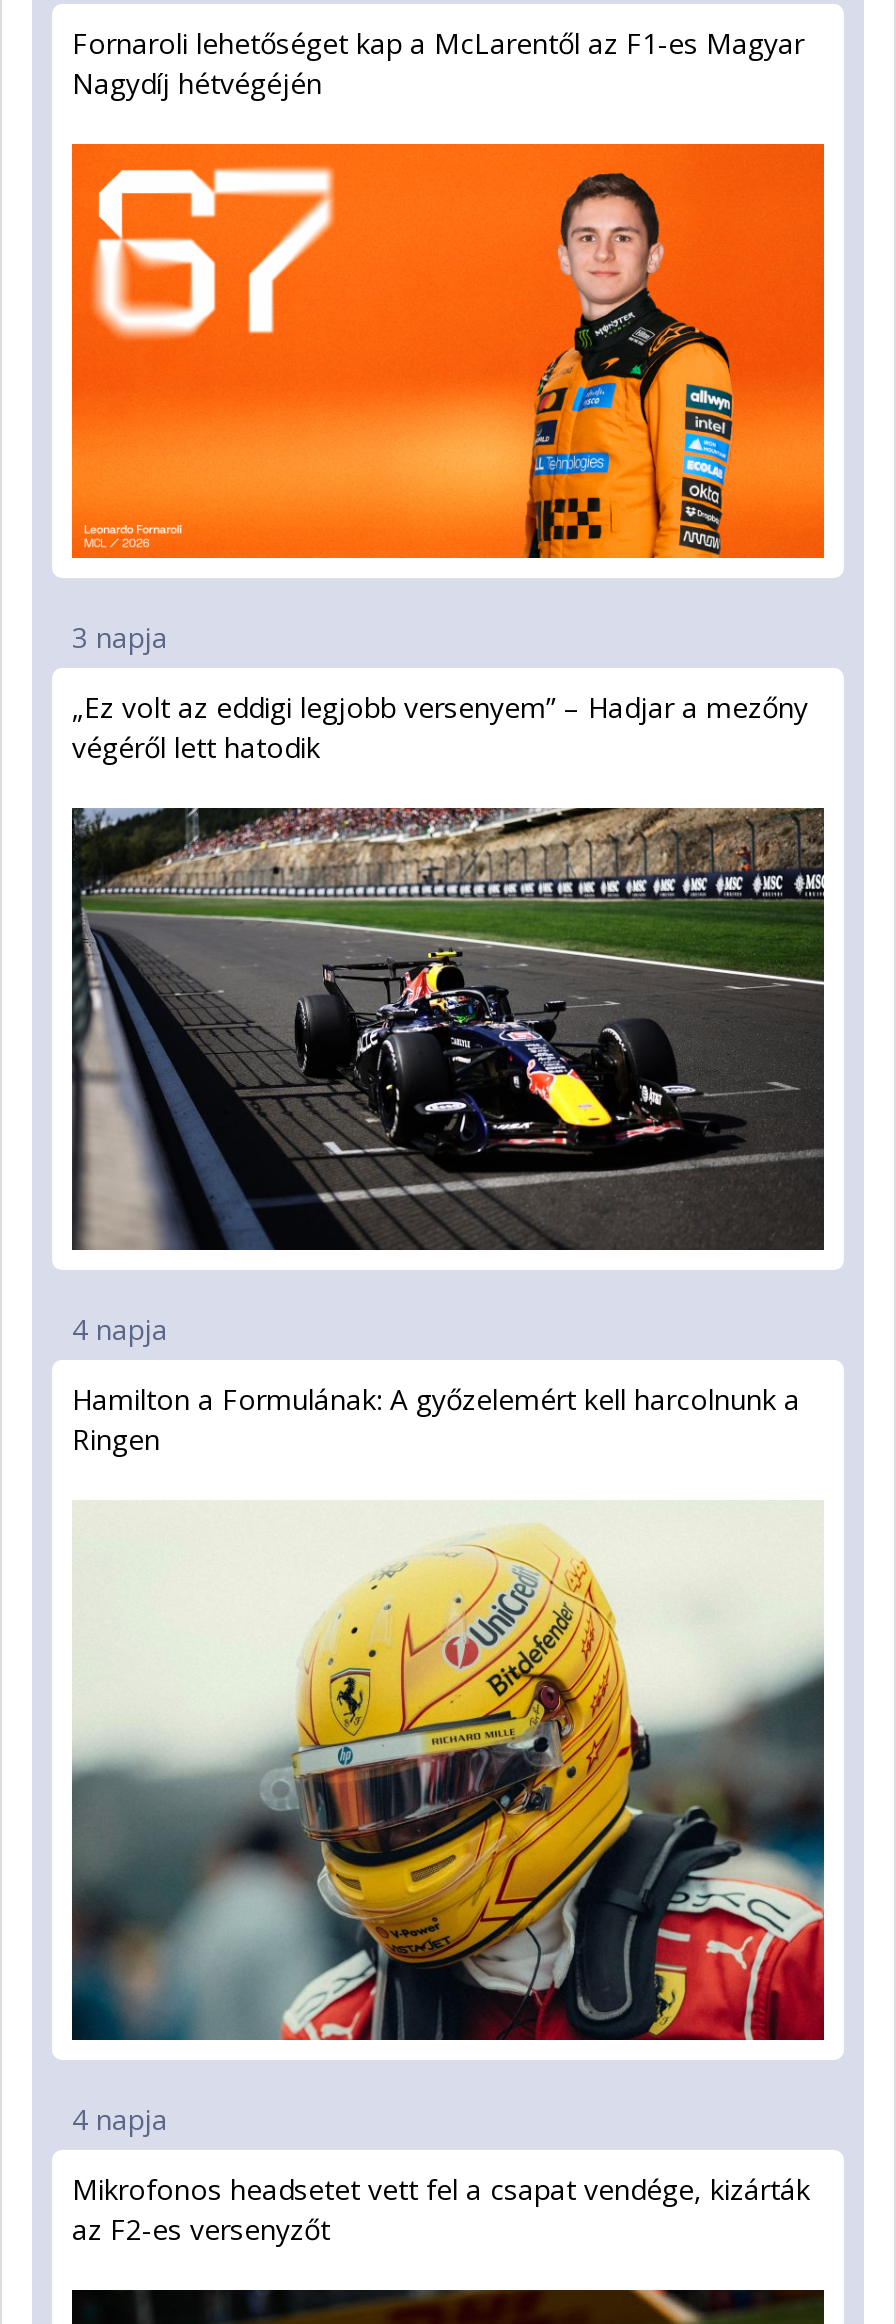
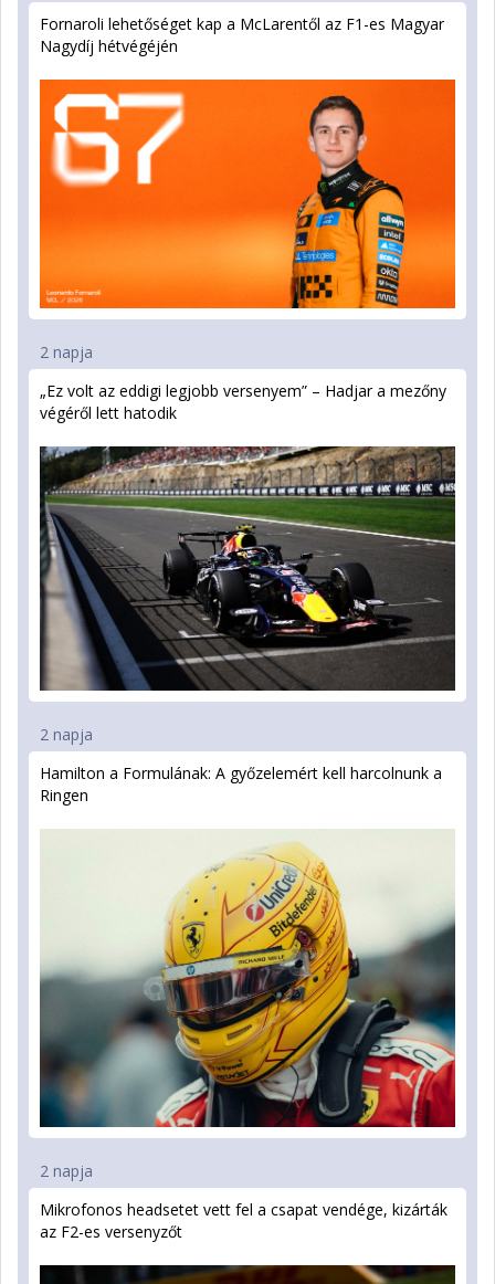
- 3 napja
+ 2 napja

- 4 napja
+ 2 napja

- 4 napja
+ 2 napja
